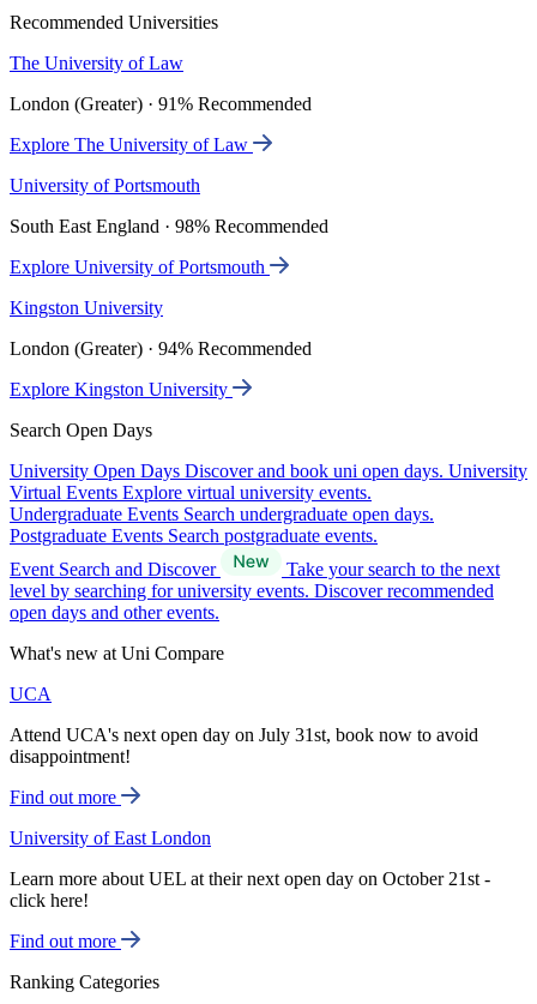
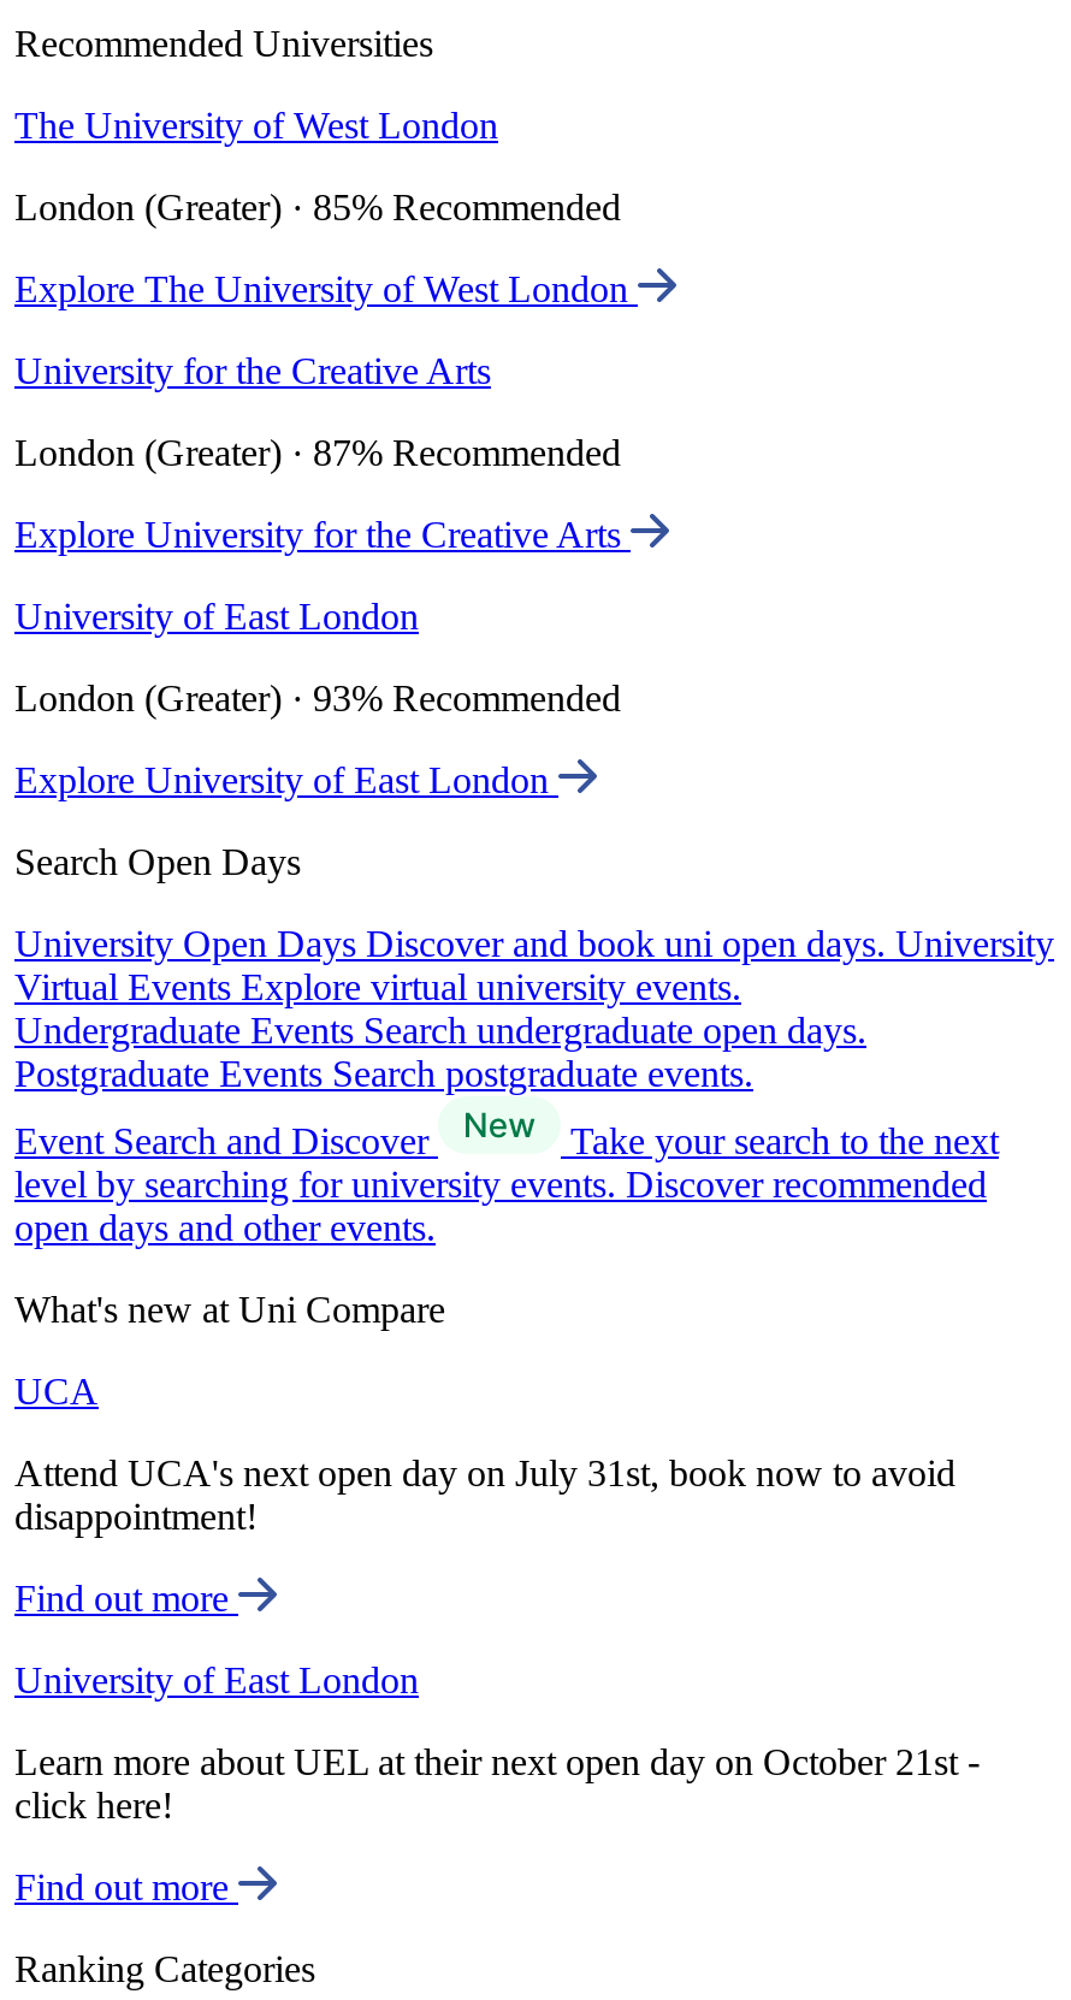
- The University of Law
+ The University of West London

- London (Greater) · 91% Recommended
+ London (Greater) · 85% Recommended

- Explore The University of Law
+ Explore The University of West London

- University of Portsmouth
+ University for the Creative Arts

- South East England · 98% Recommended
+ London (Greater) · 87% Recommended

- Explore University of Portsmouth
+ Explore University for the Creative Arts

- Kingston University
+ University of East London

- London (Greater) · 94% Recommended
+ London (Greater) · 93% Recommended

- Explore Kingston University
+ Explore University of East London
